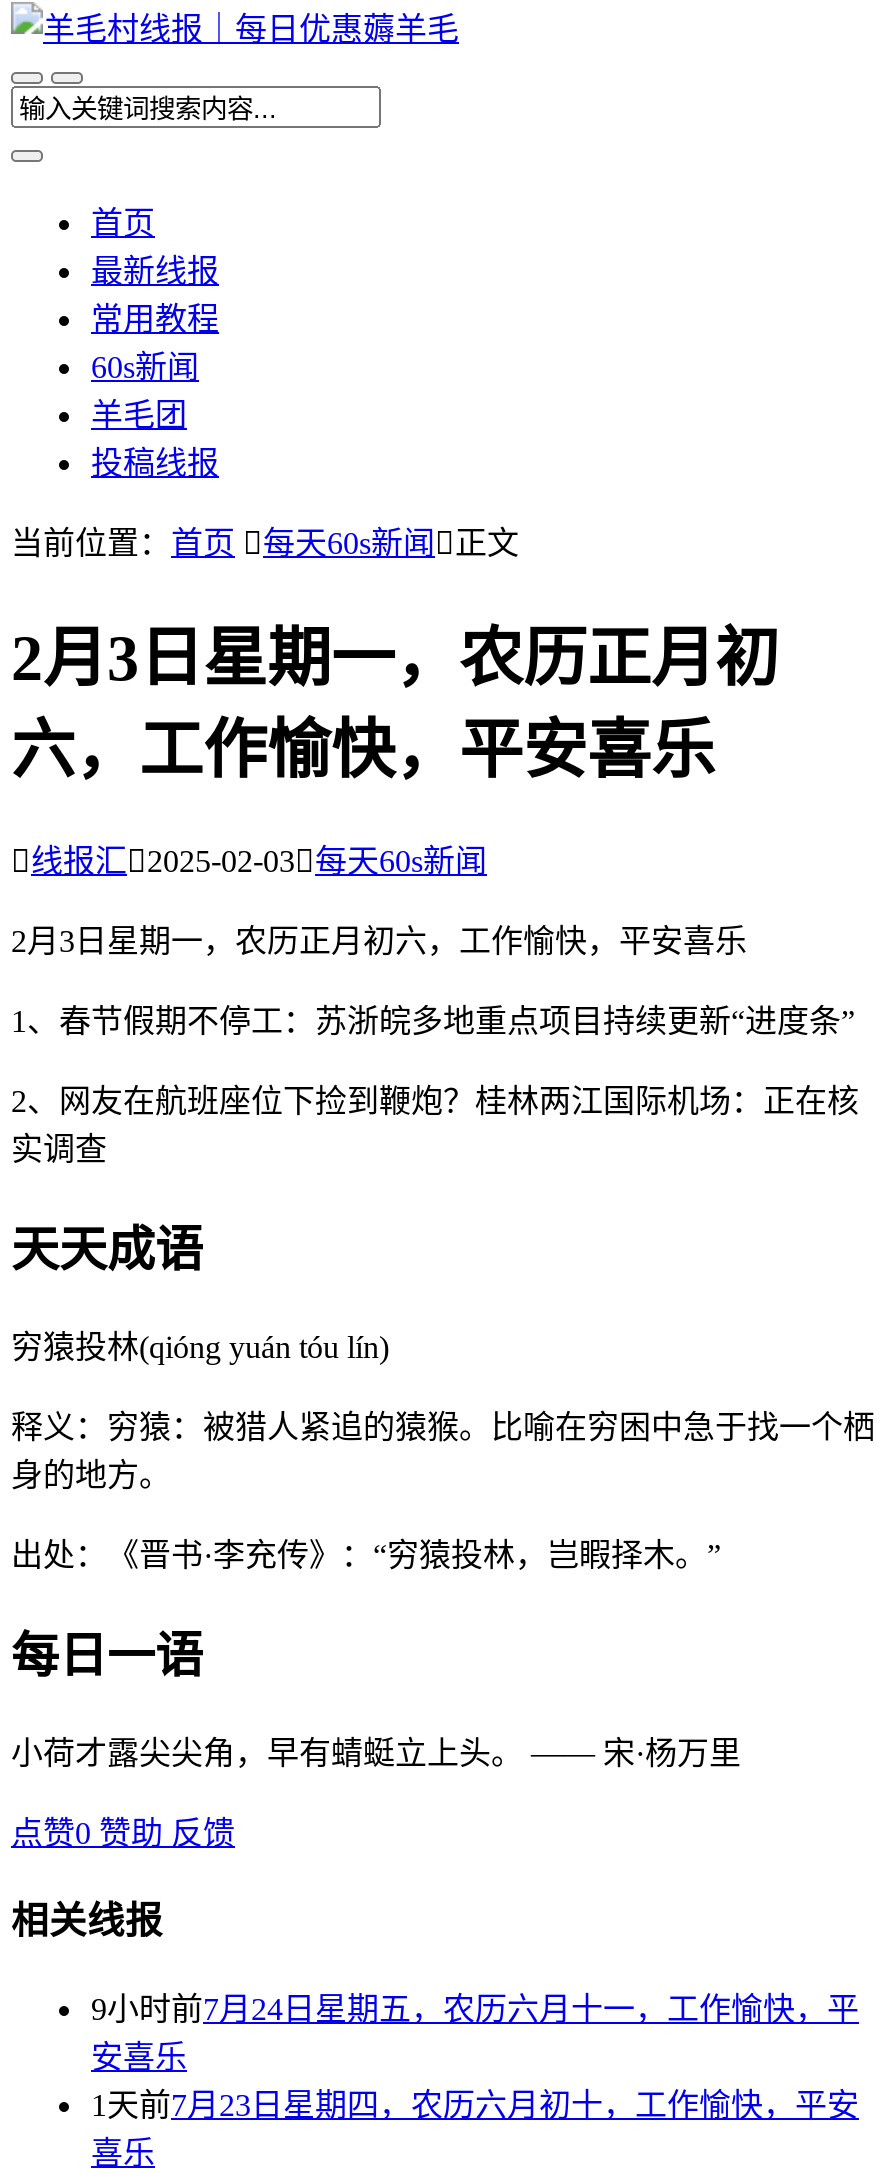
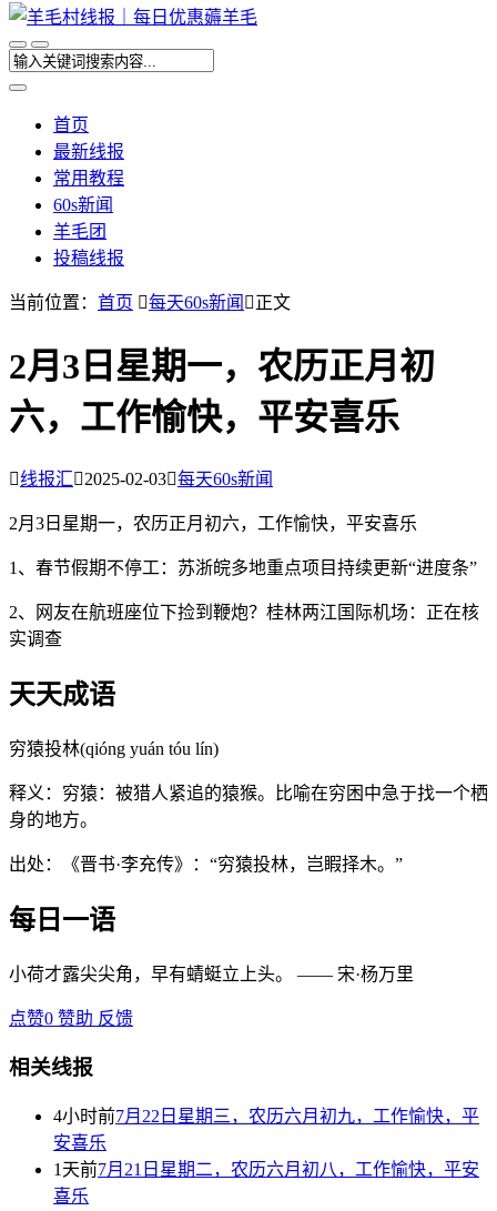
- 9小时前7月24日星期五，农历六月十一，工作愉快，平
+ 4小时前7月22日星期三，农历六月初九，工作愉快，平

- 1天前7月23日星期四，农历六月初十，工作愉快，平安
+ 1天前7月21日星期二，农历六月初八，工作愉快，平安
